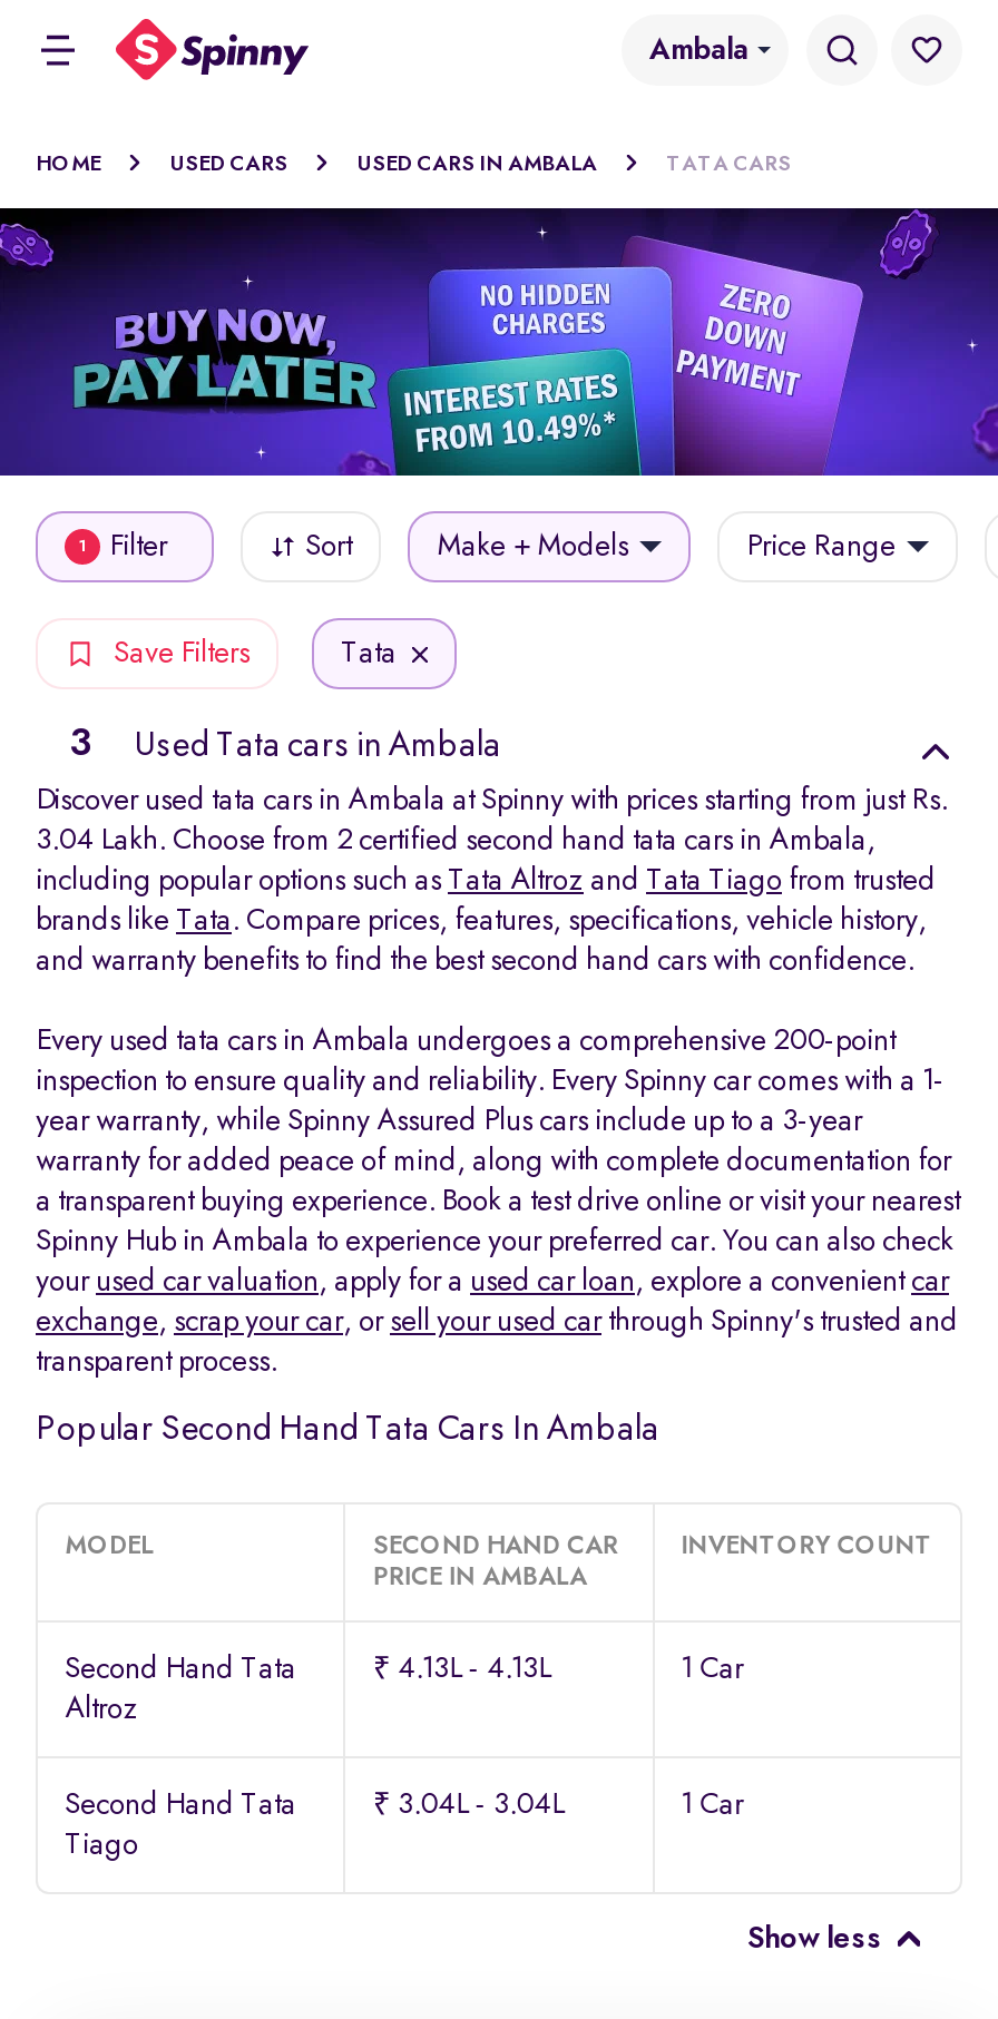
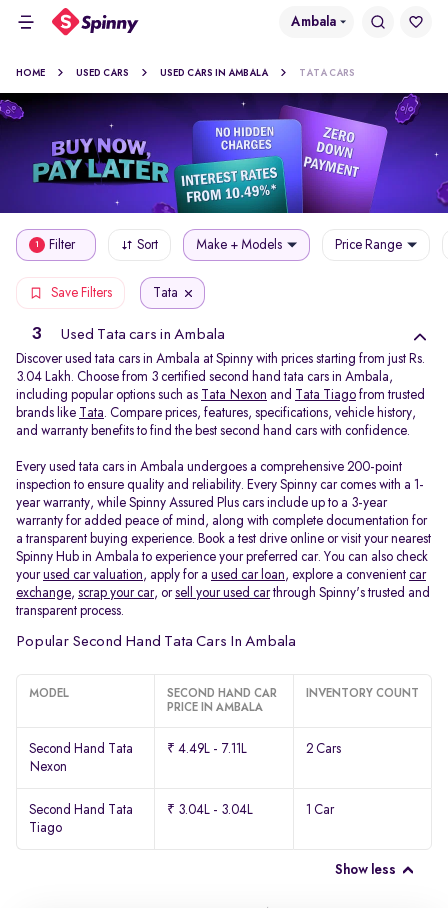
- 3.04 Lakh. Choose from 2 certified second hand tata cars in Ambala,
+ 3.04 Lakh. Choose from 3 certified second hand tata cars in Ambala,

- including popular options such as Tata Altroz and Tata Tiago from trusted
+ including popular options such as Tata Nexon and Tata Tiago from trusted

- ₹ 4.13L - 4.13L
- 1 Car
+ ₹ 4.49L - 7.11L
+ 2 Cars

- Altroz
+ Nexon
